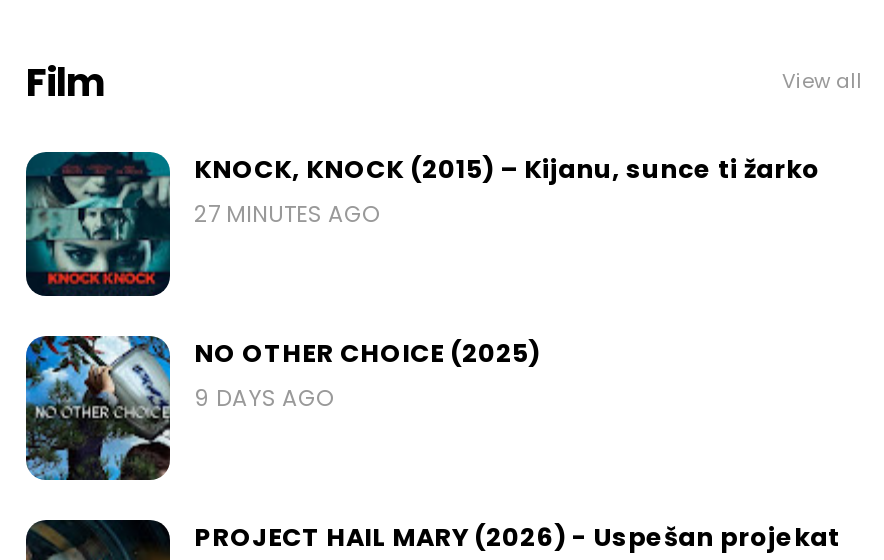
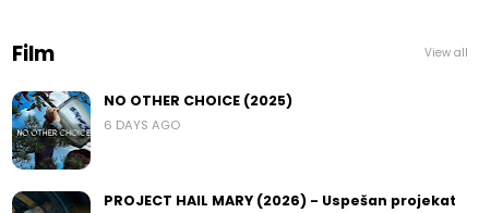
- [image]
- KNOCK, KNOCK (2015) – Kijanu, sunce ti žarko
- 27 MINUTES AGO

- 9 DAYS AGO
+ 6 DAYS AGO
